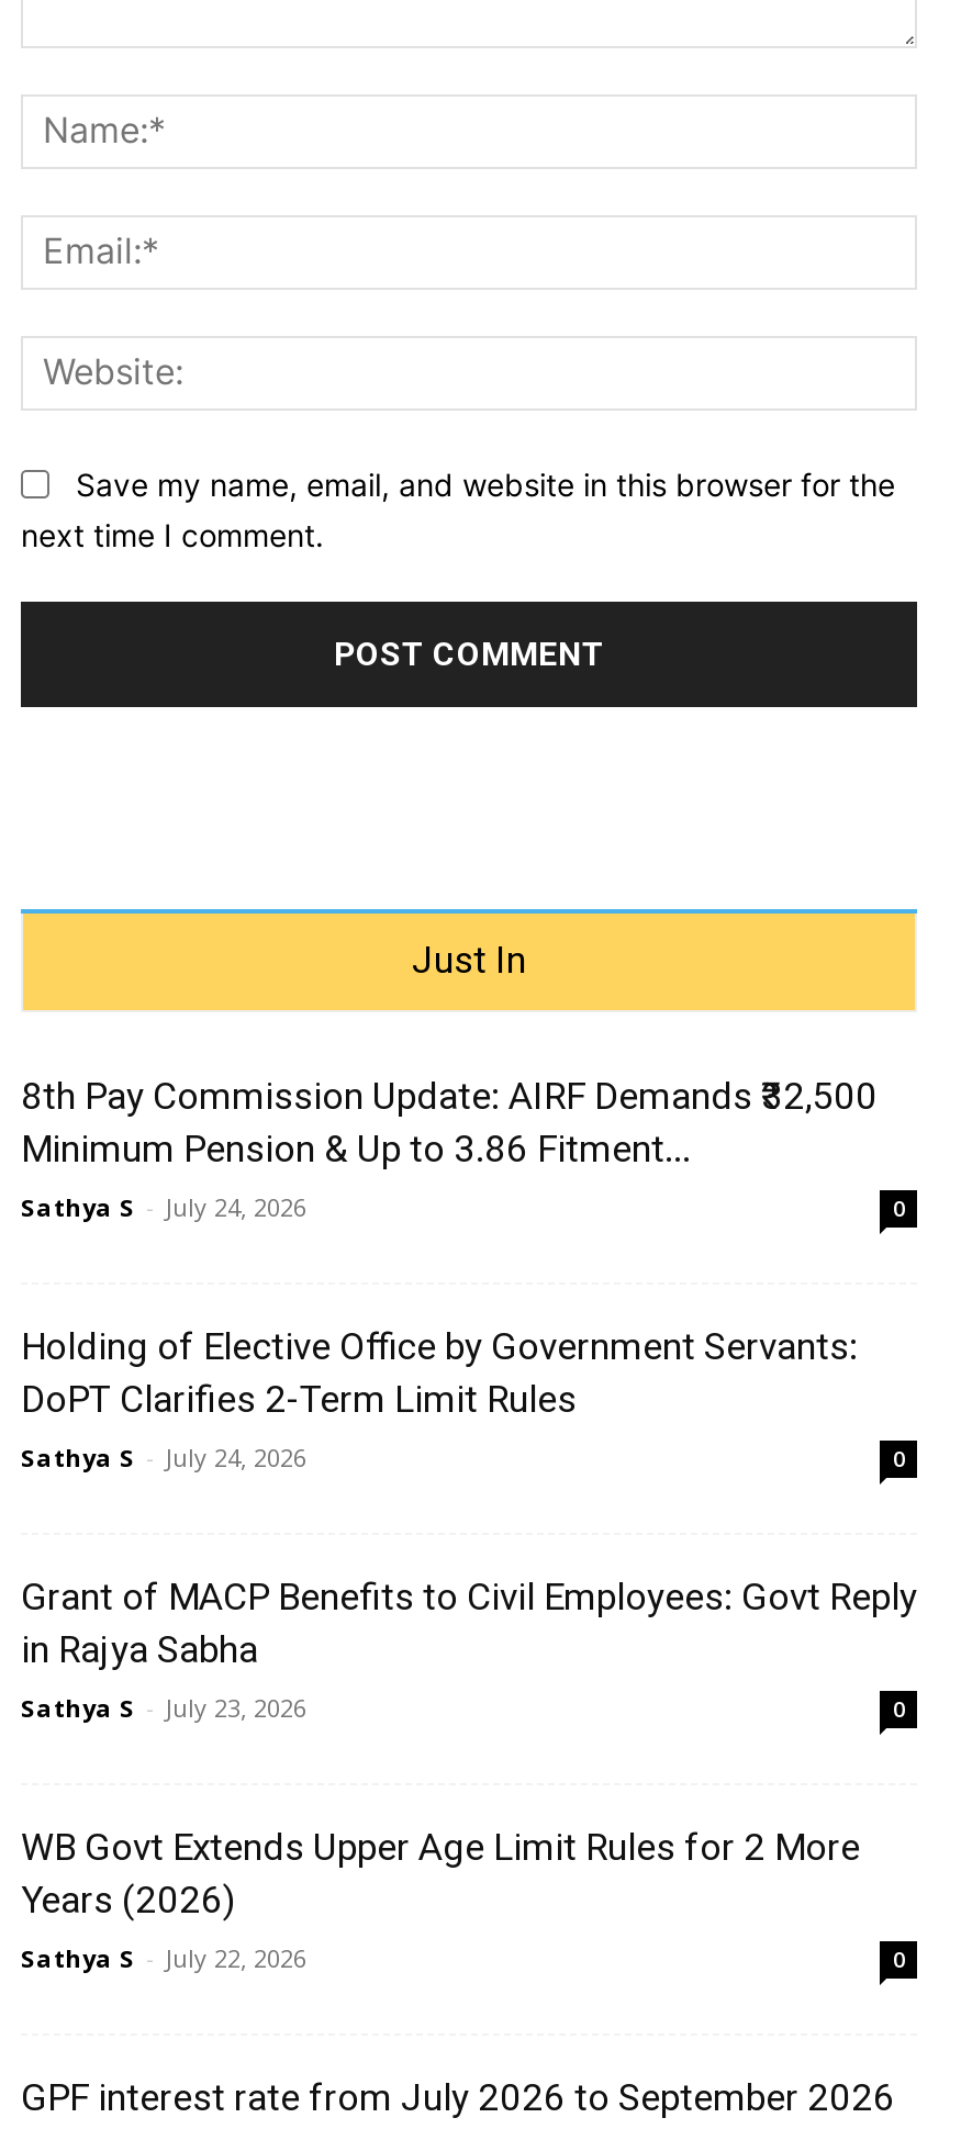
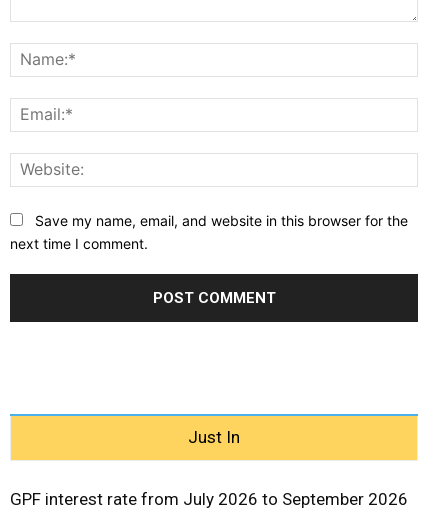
- 8th Pay Commission Update: AIRF Demands ₹32,500
- Minimum Pension & Up to 3.86 Fitment...
- Sathya S - July 24, 2026
- 0
- Holding of Elective Office by Government Servants:
- DoPT Clarifies 2-Term Limit Rules
- Sathya S - July 24, 2026
- 0
- Grant of MACP Benefits to Civil Employees: Govt Reply
- in Rajya Sabha
- Sathya S - July 23, 2026
- 0
- WB Govt Extends Upper Age Limit Rules for 2 More
- Years (2026)
- Sathya S - July 22, 2026
- 0
